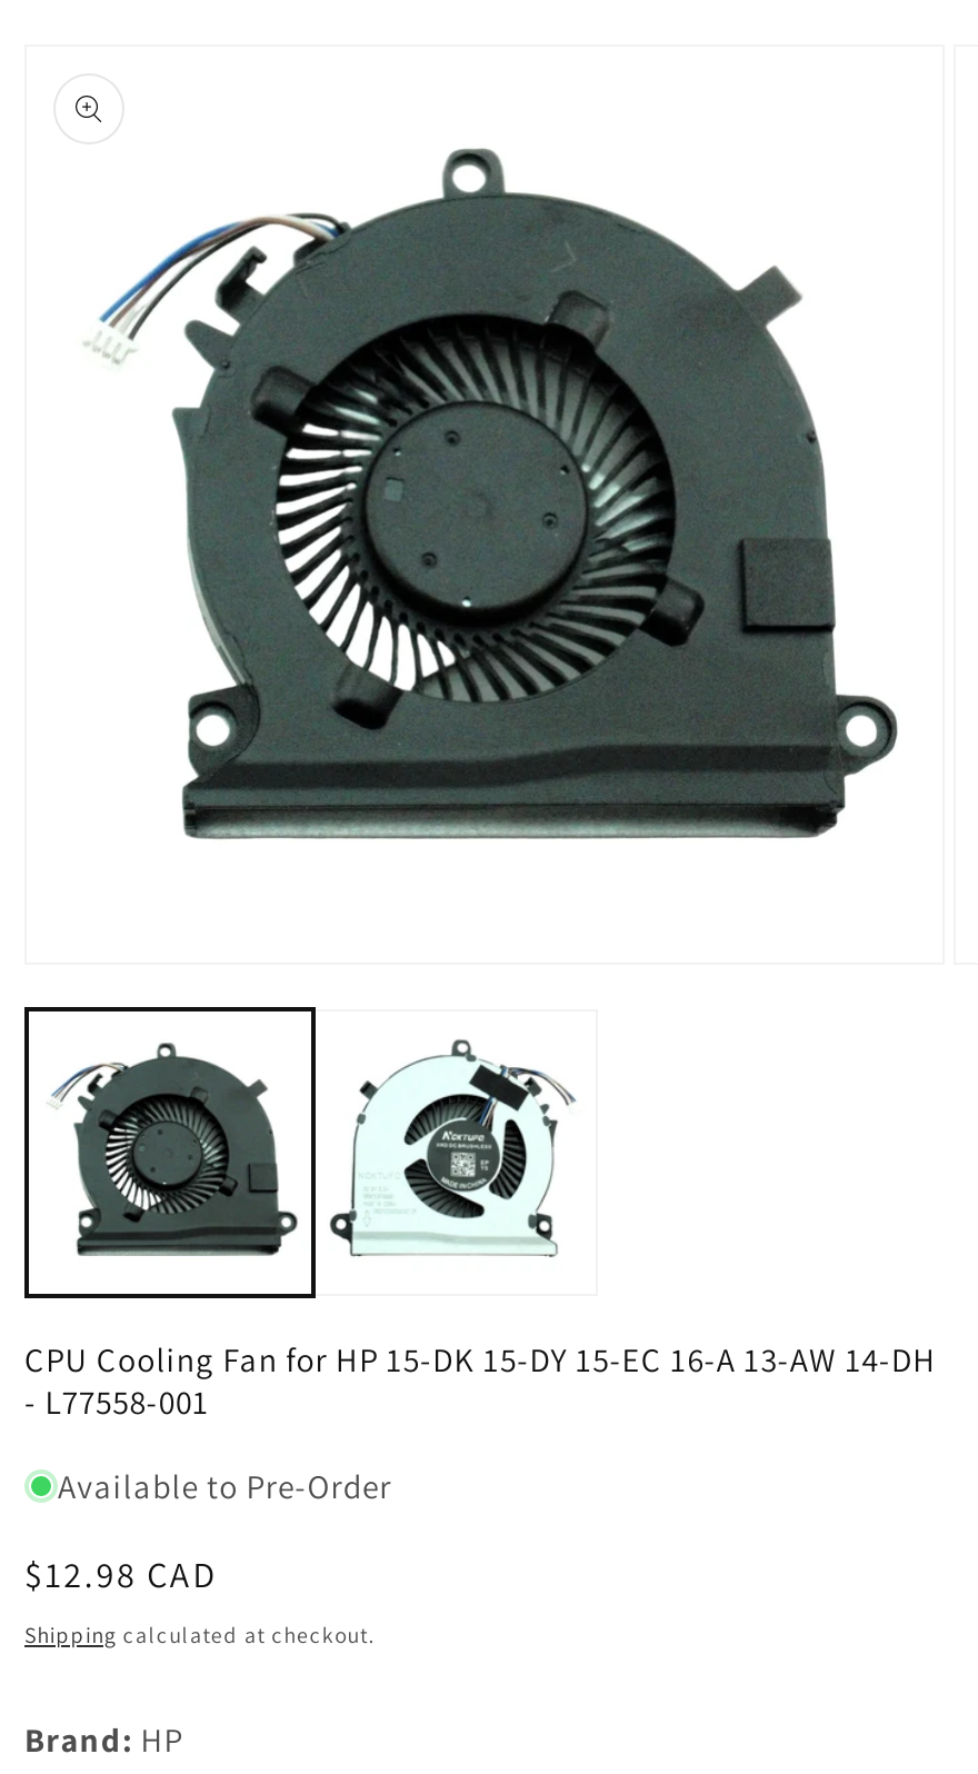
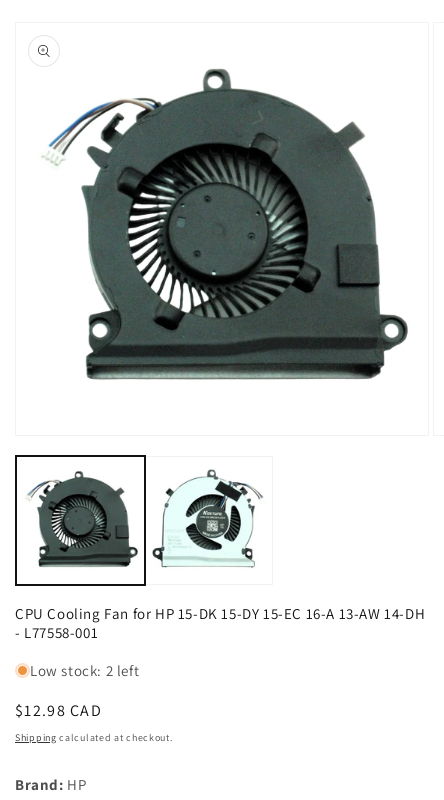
- Available to Pre-Order
+ Low stock: 2 left
